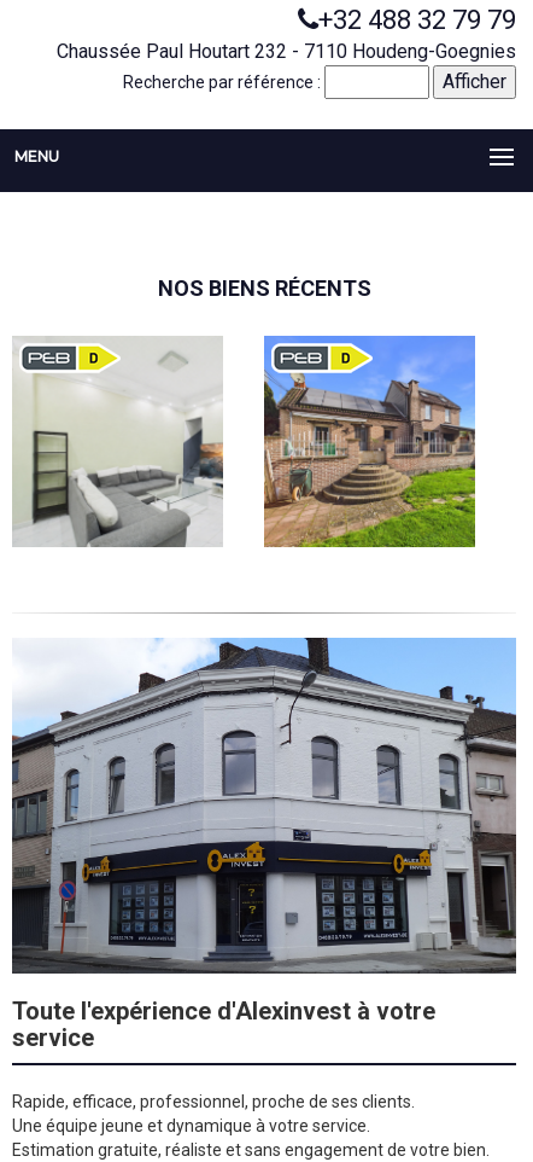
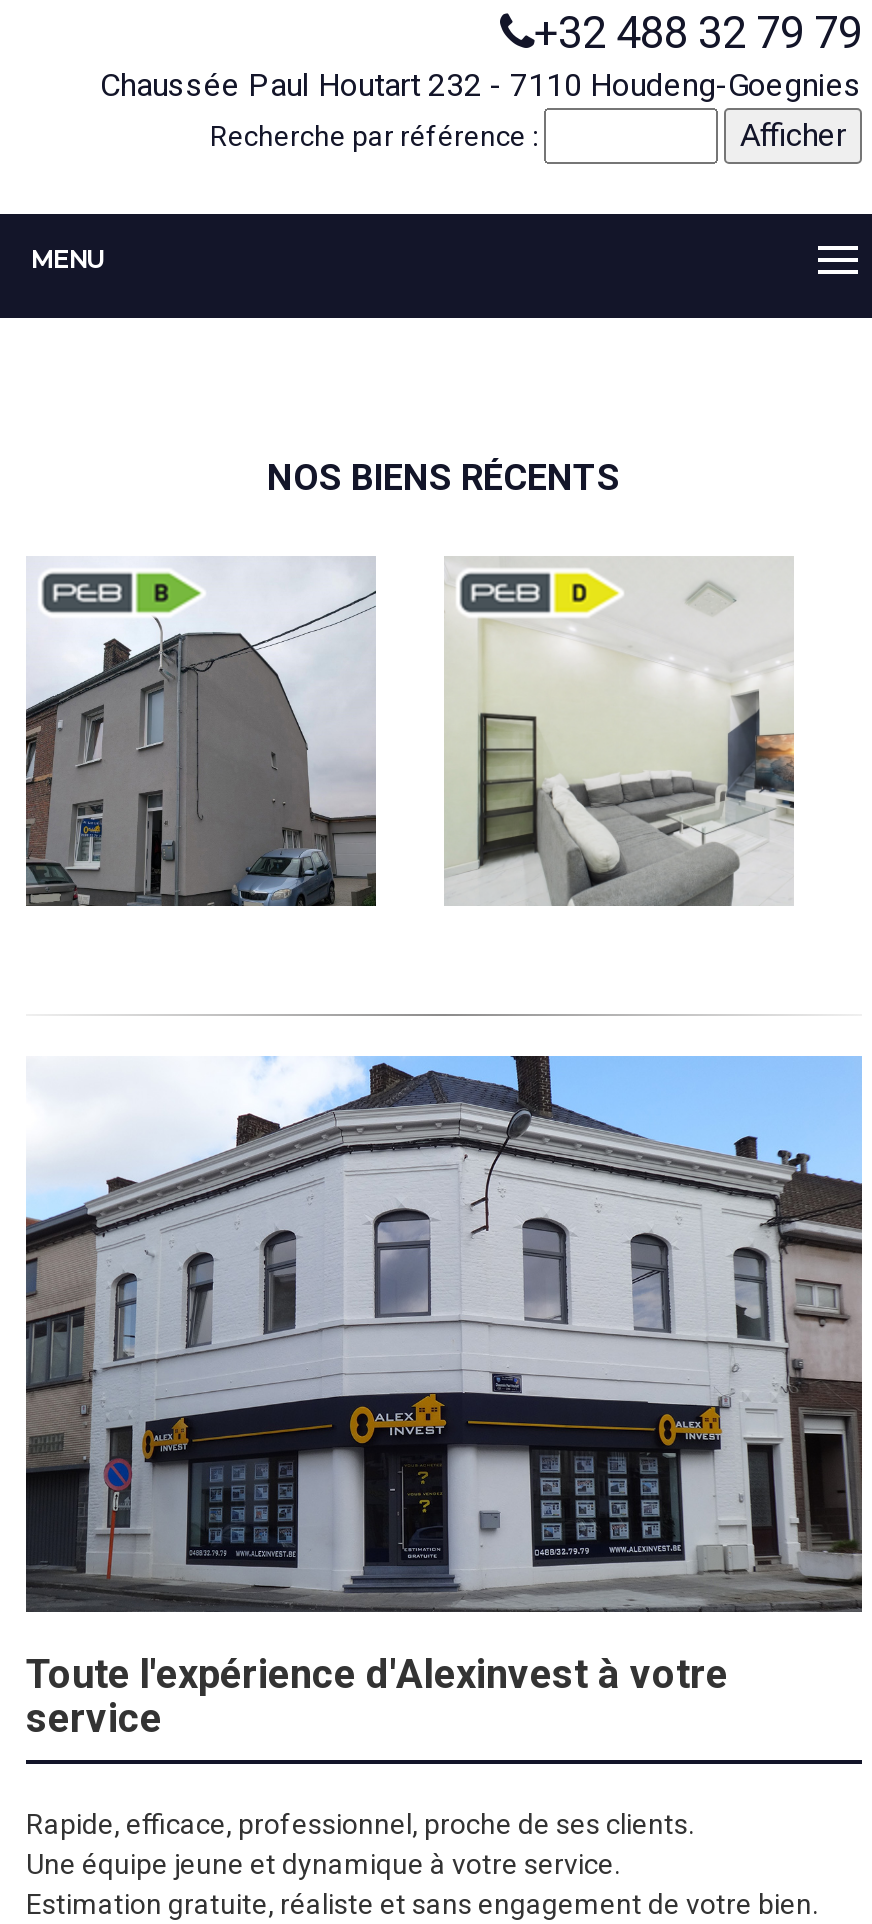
- [image]
+ [image]

- [image]
+ [image]
